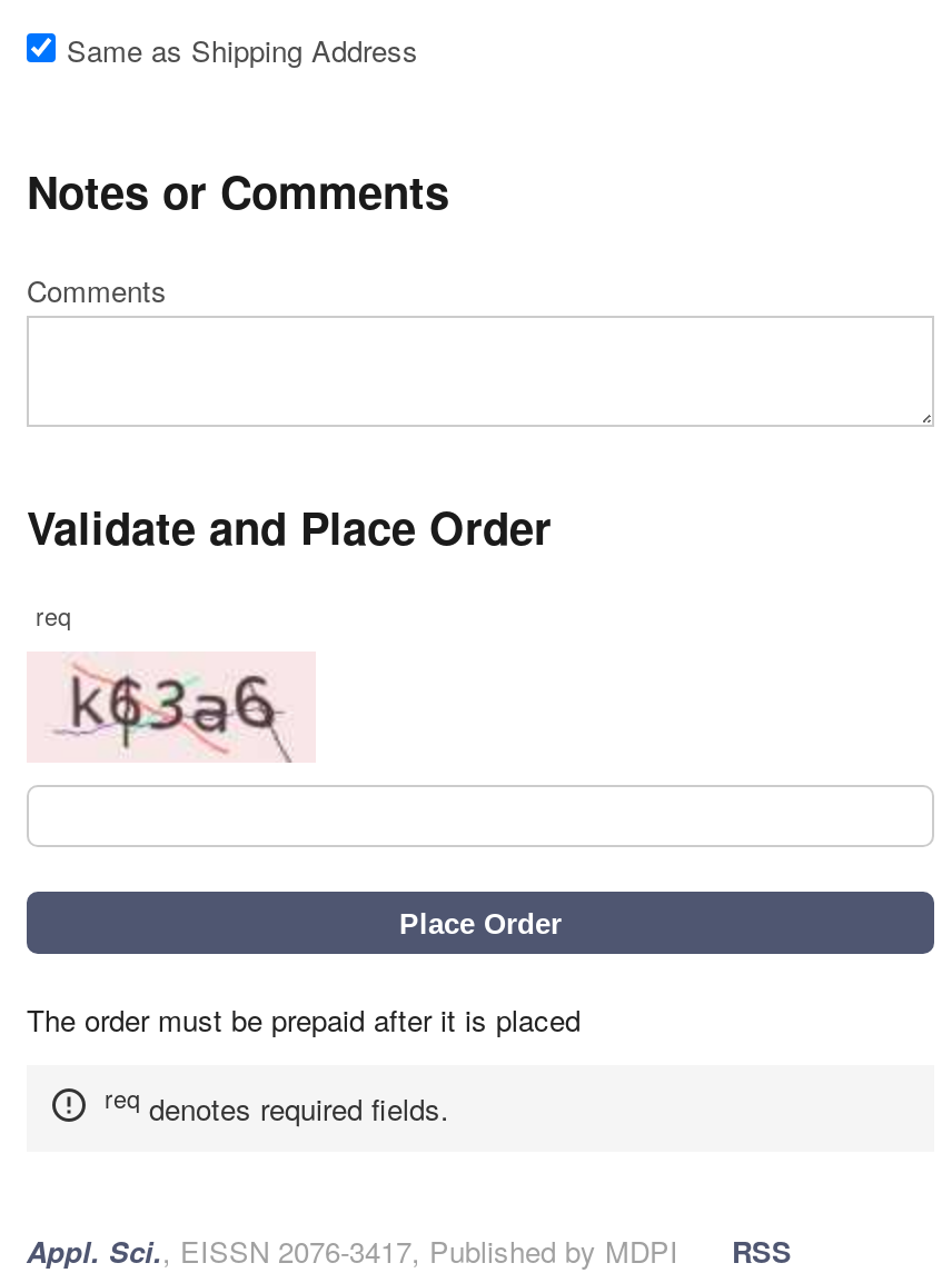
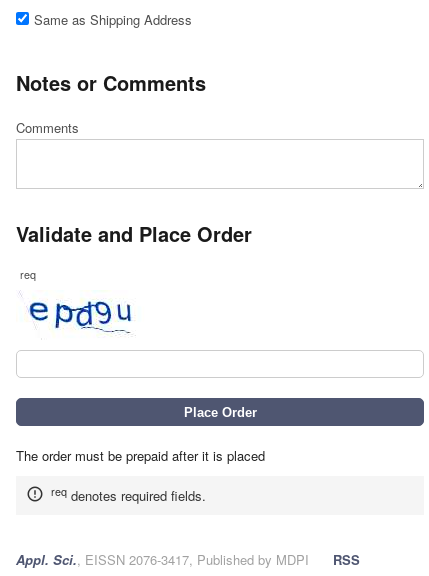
- [image]
+ [image]
